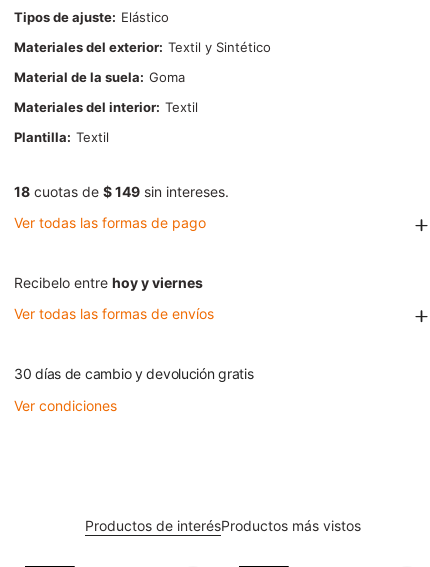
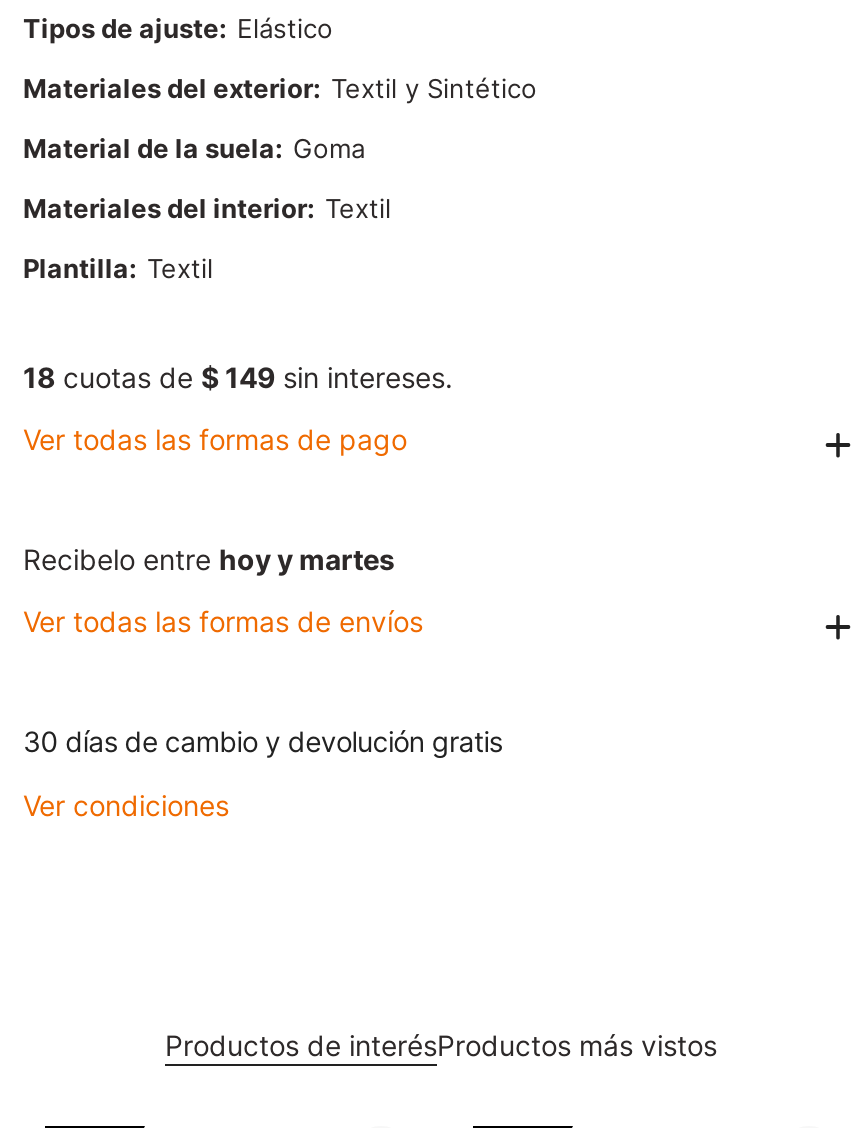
- Recibelo entre hoy y viernes
+ Recibelo entre hoy y martes
